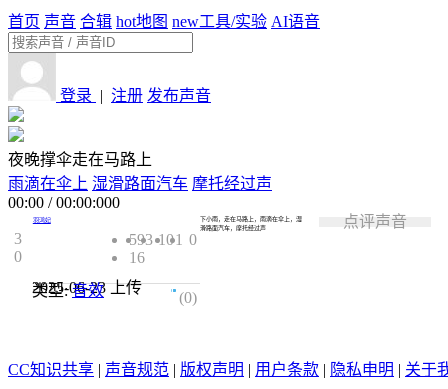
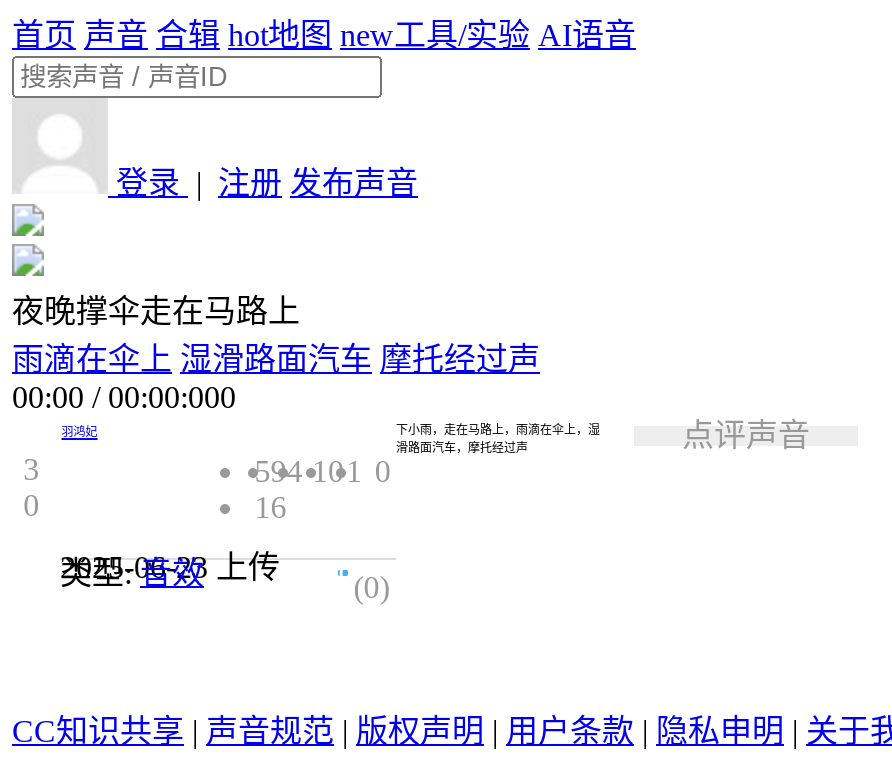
- 593 101 0
+ 594 101 0
